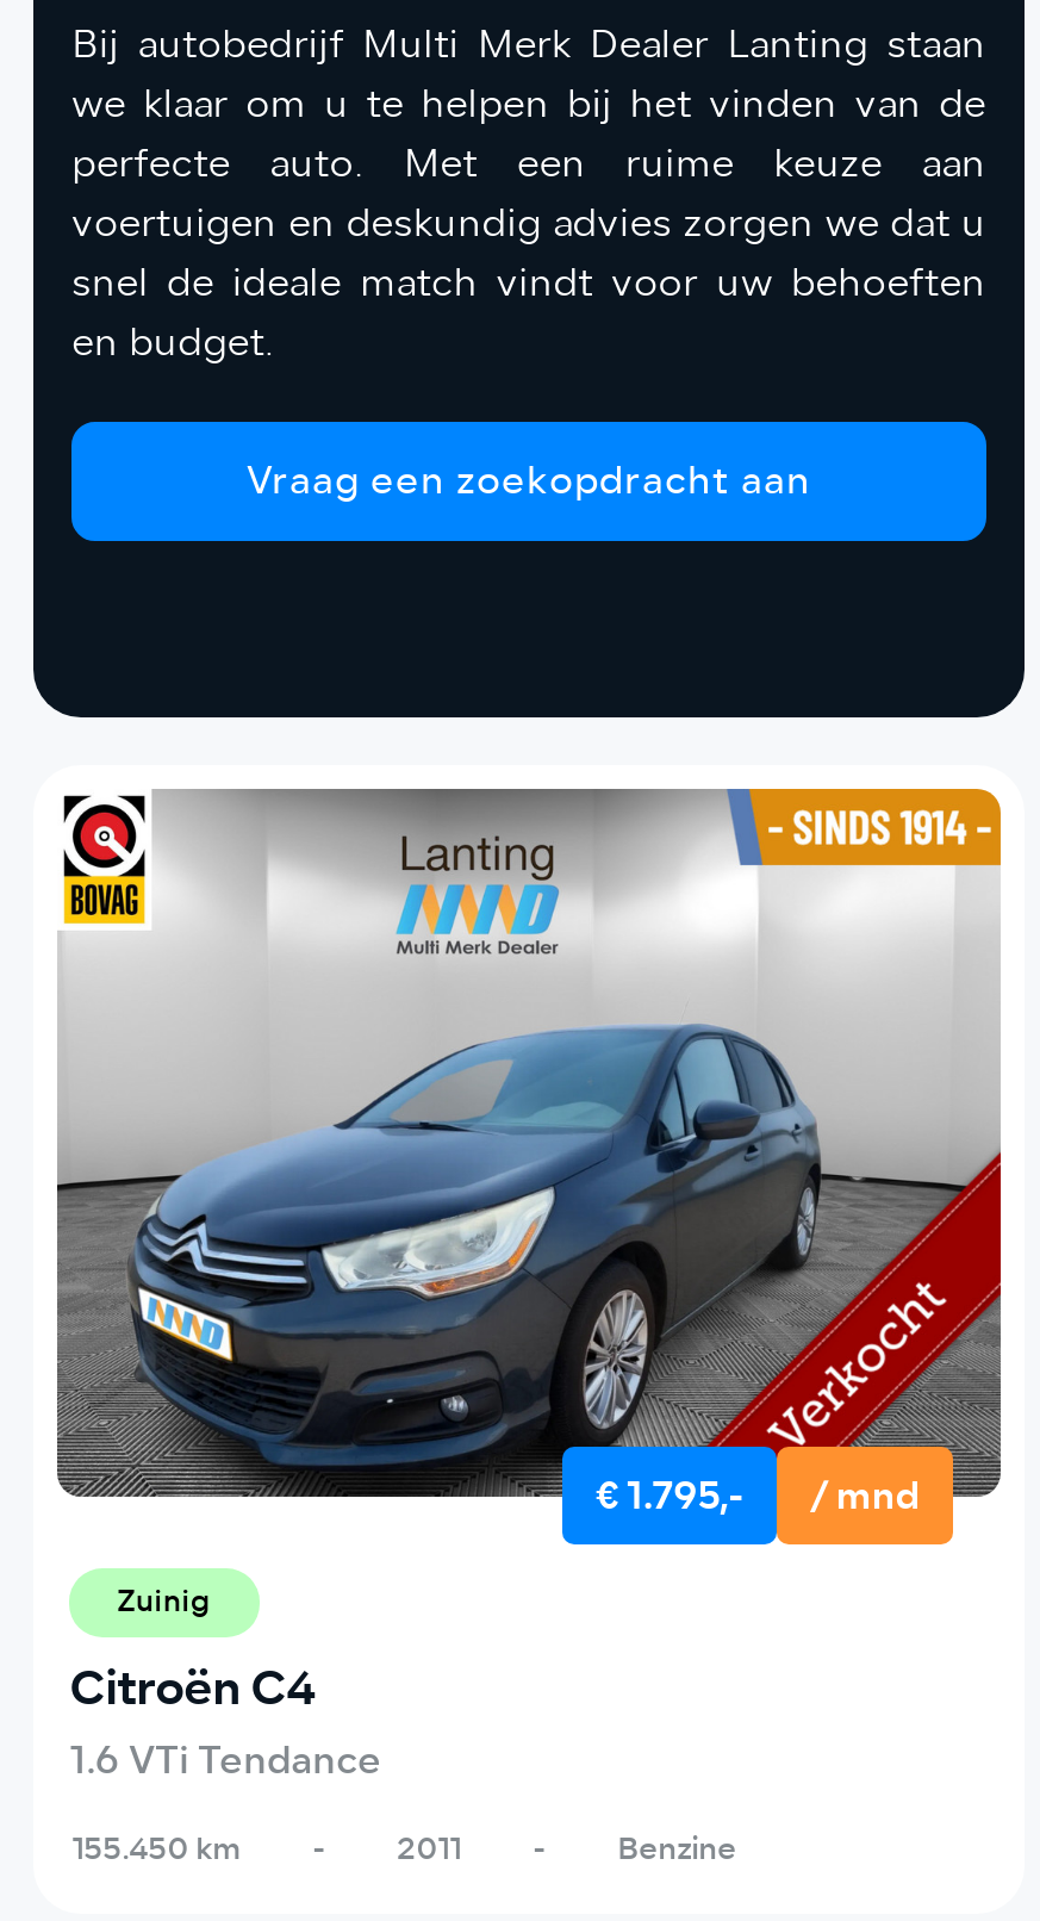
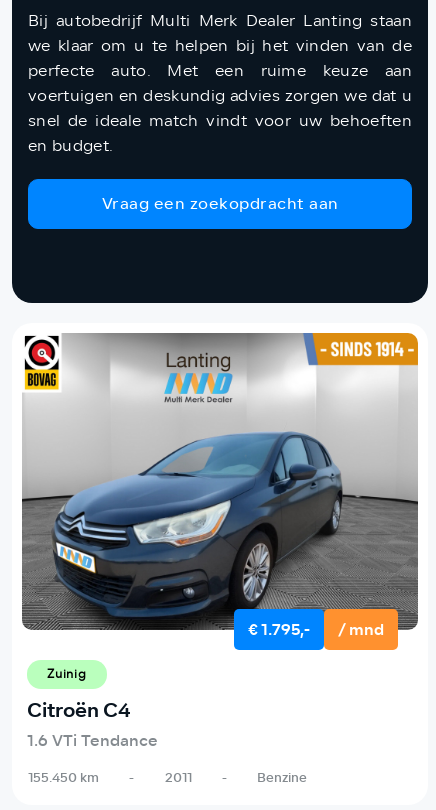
- [image]
+ [image]
